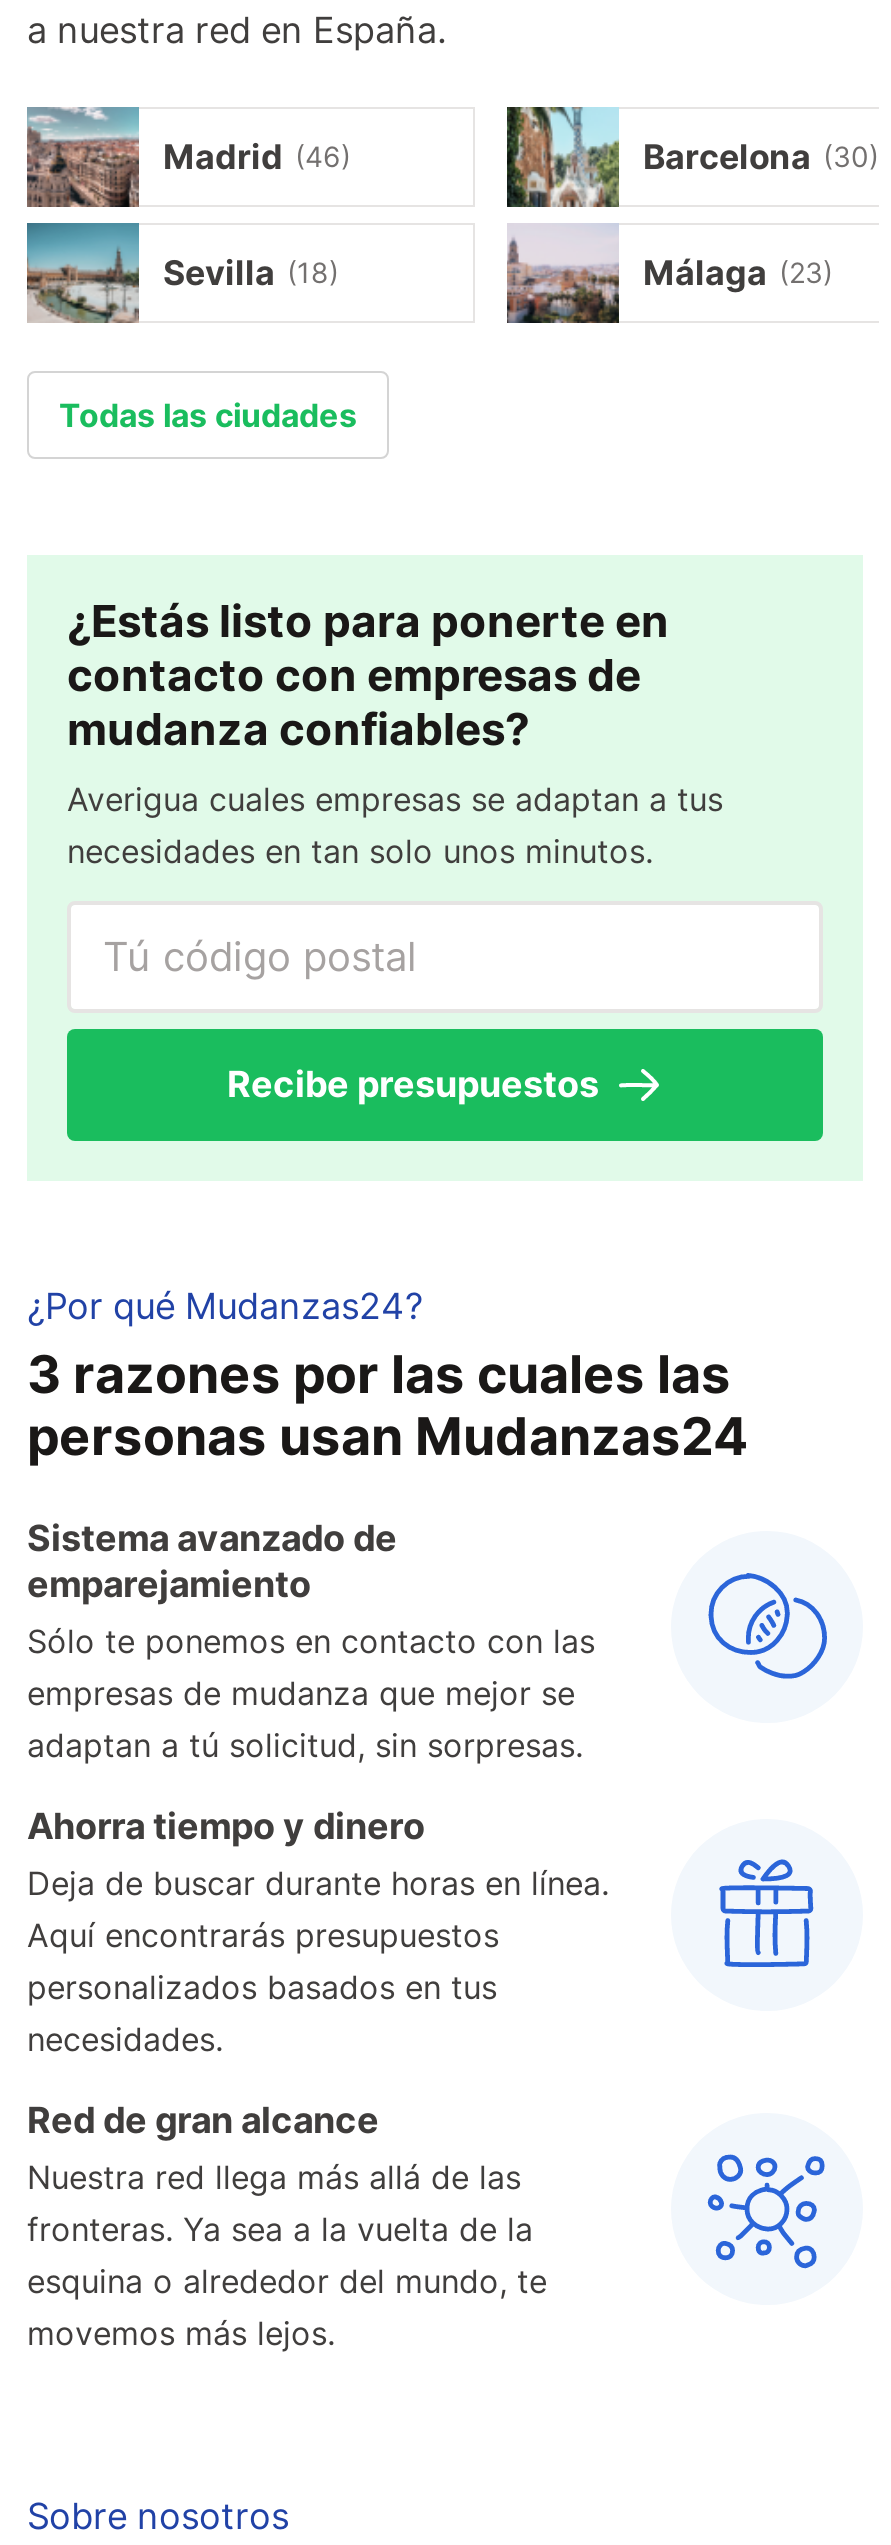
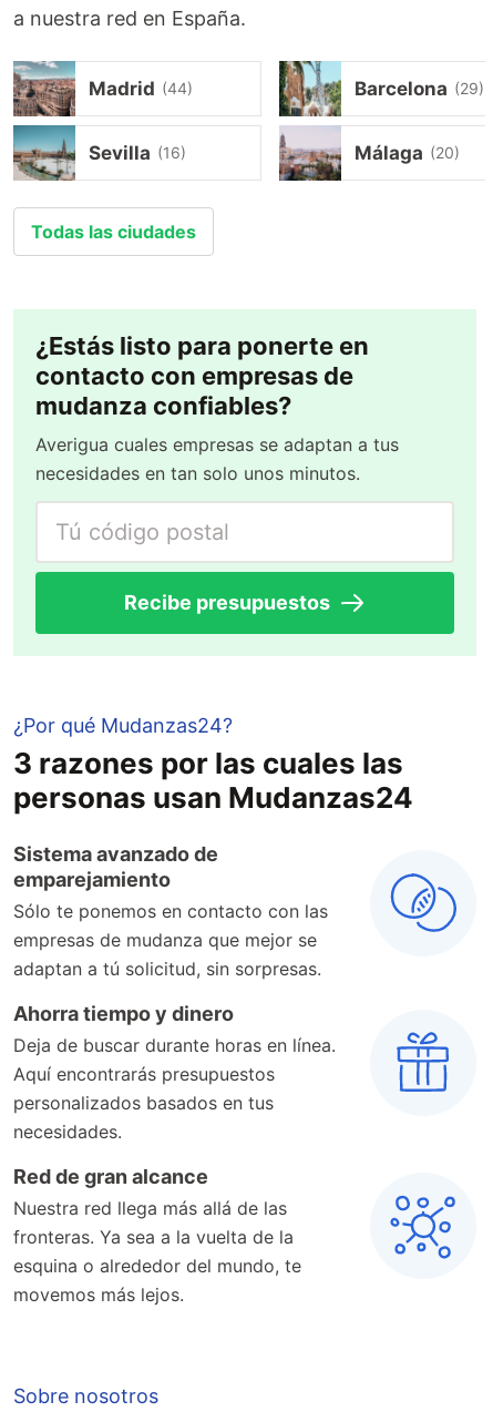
- Madrid (46)
+ Madrid (44)

- Barcelona (30)
+ Barcelona (29)

- Sevilla (18)
+ Sevilla (16)

- Málaga (23)
+ Málaga (20)
